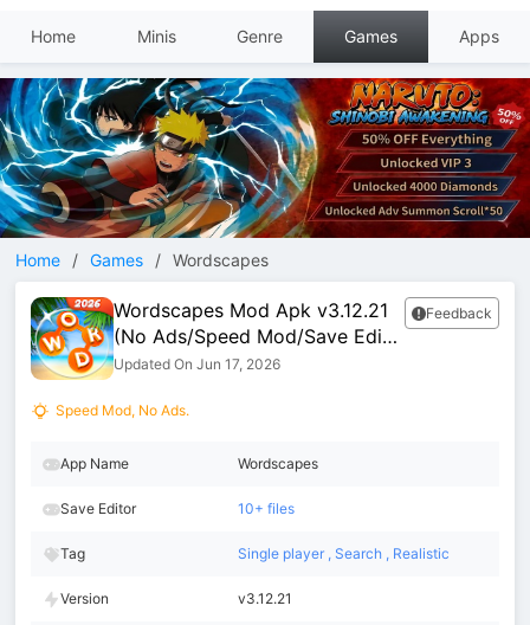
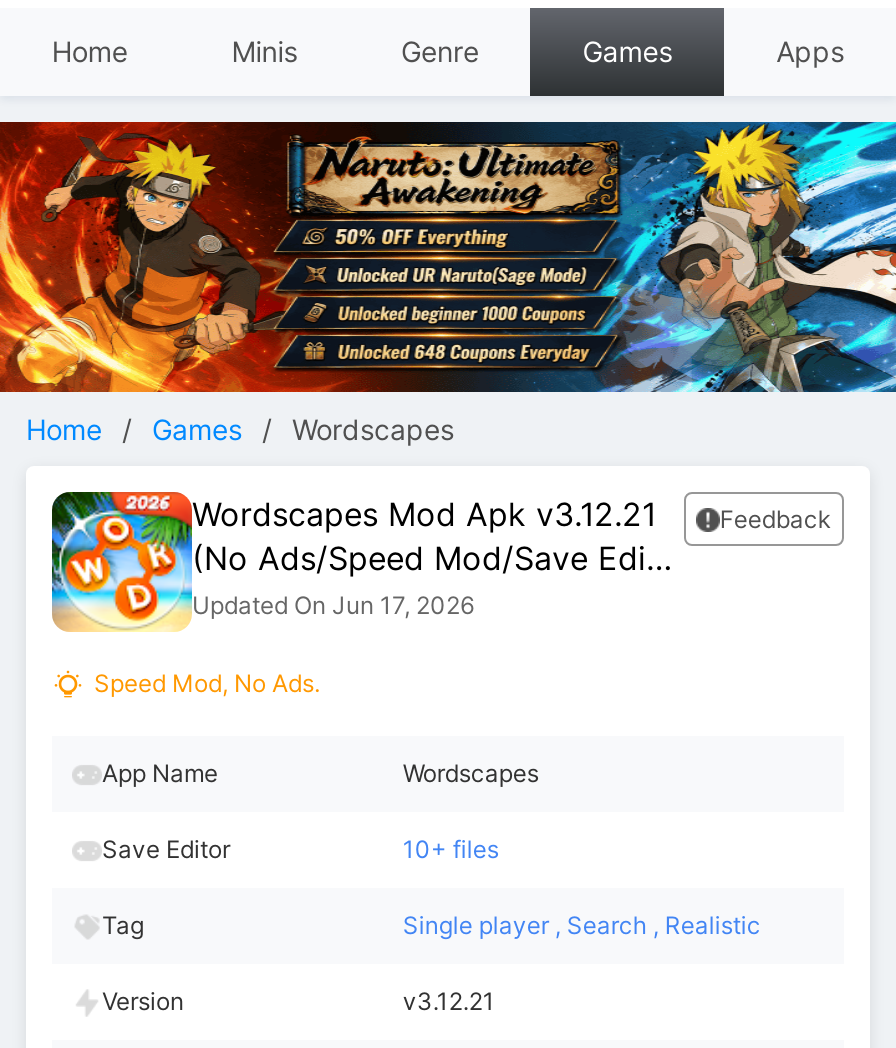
- [image]
+ [image]
